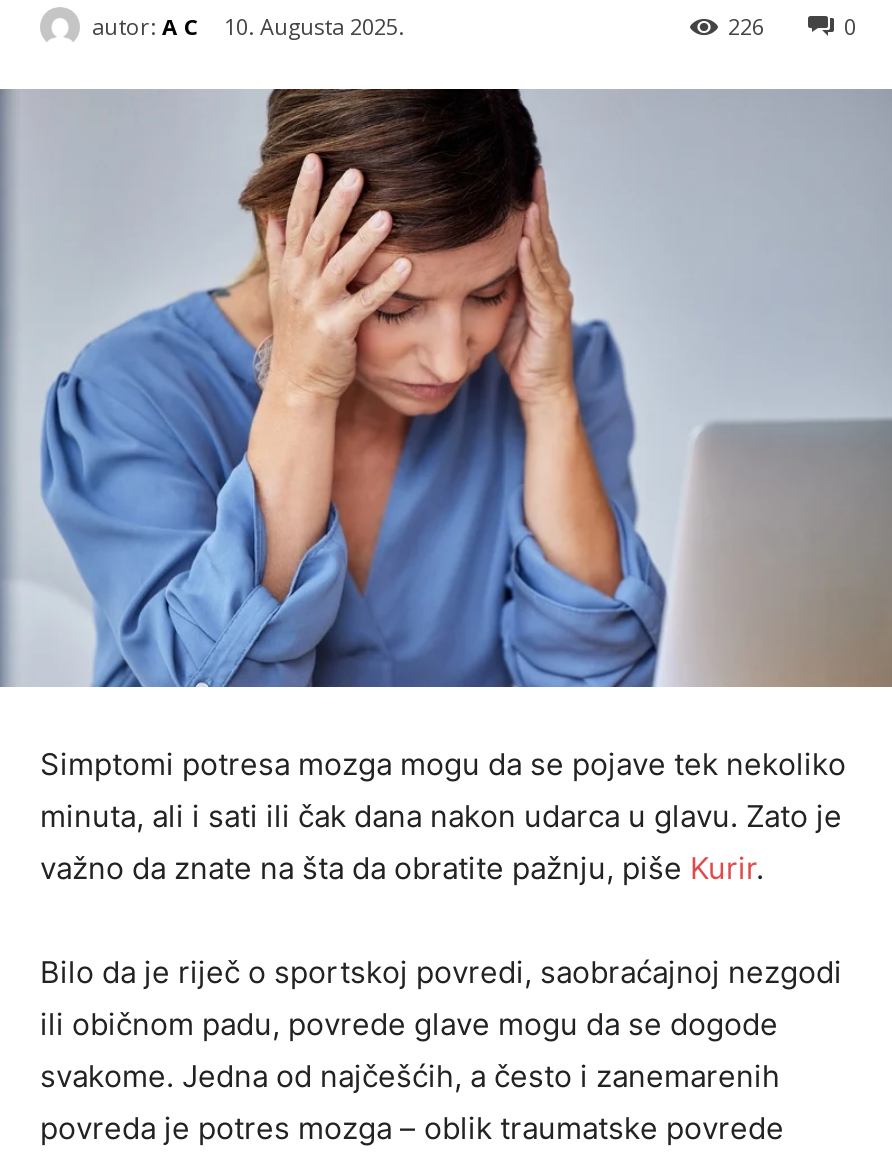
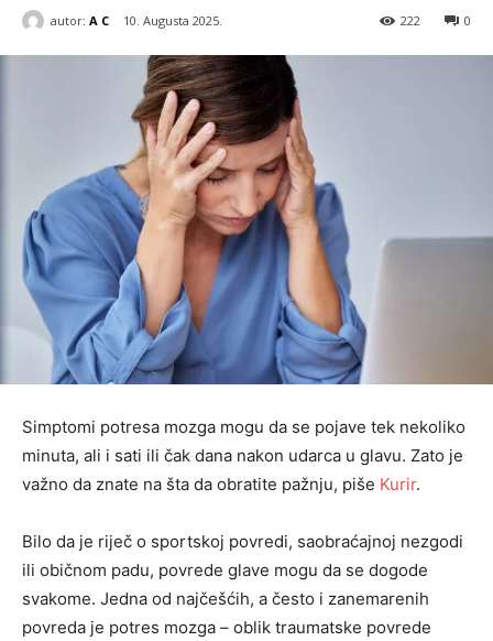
- 226
+ 222
